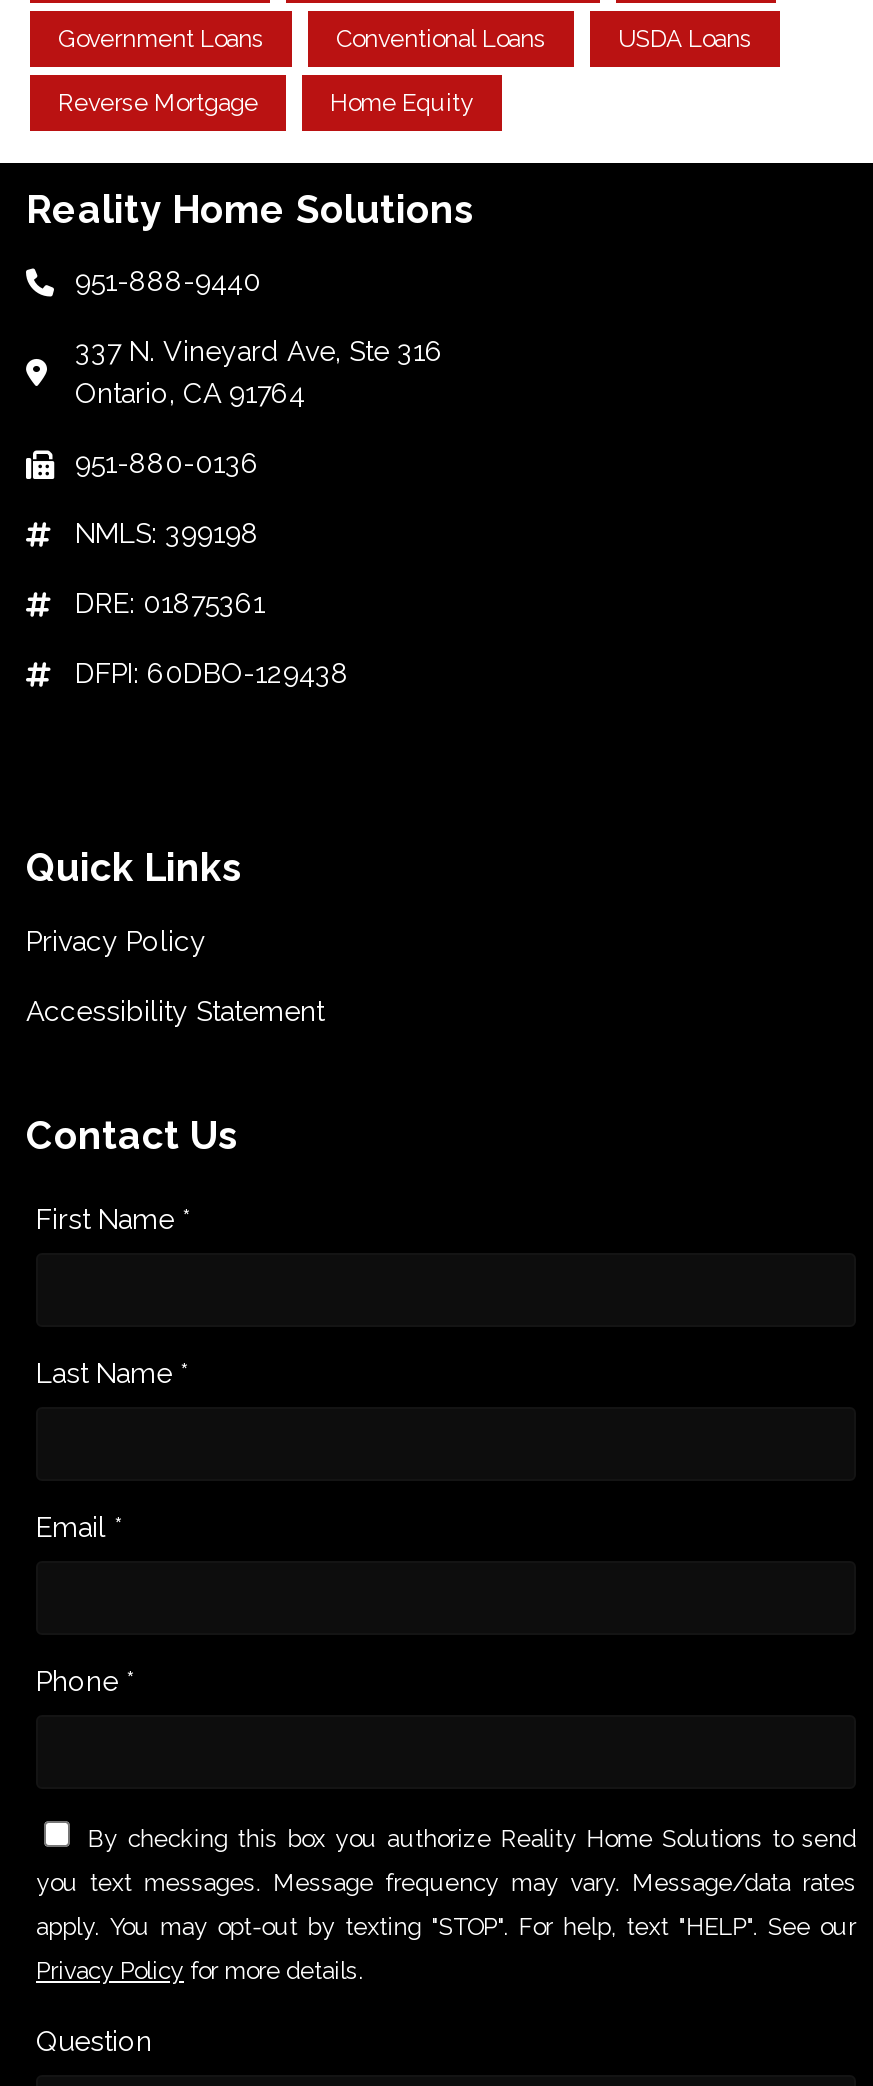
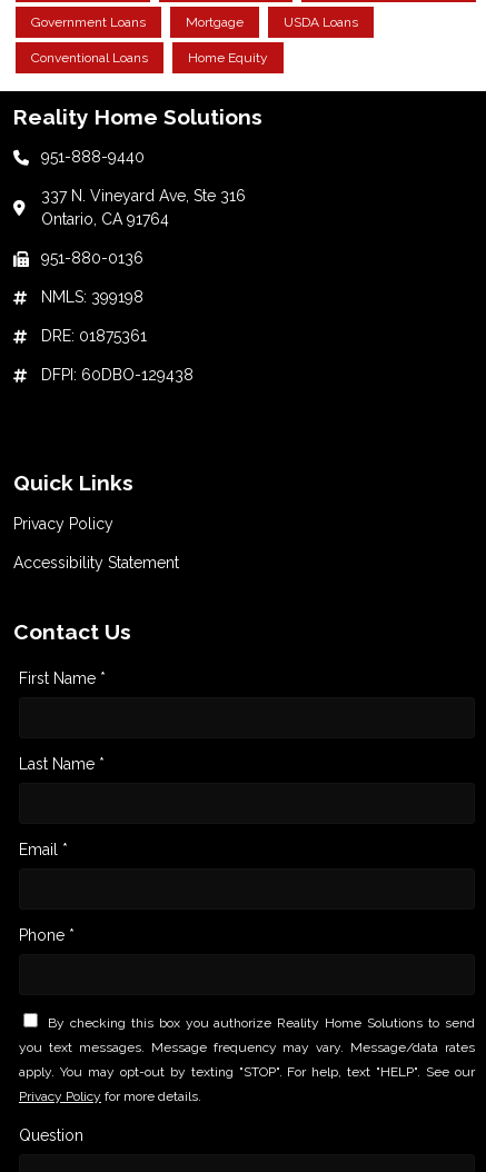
moved down: Conventional Loans

+ Mortgage

- Reverse Mortgage
